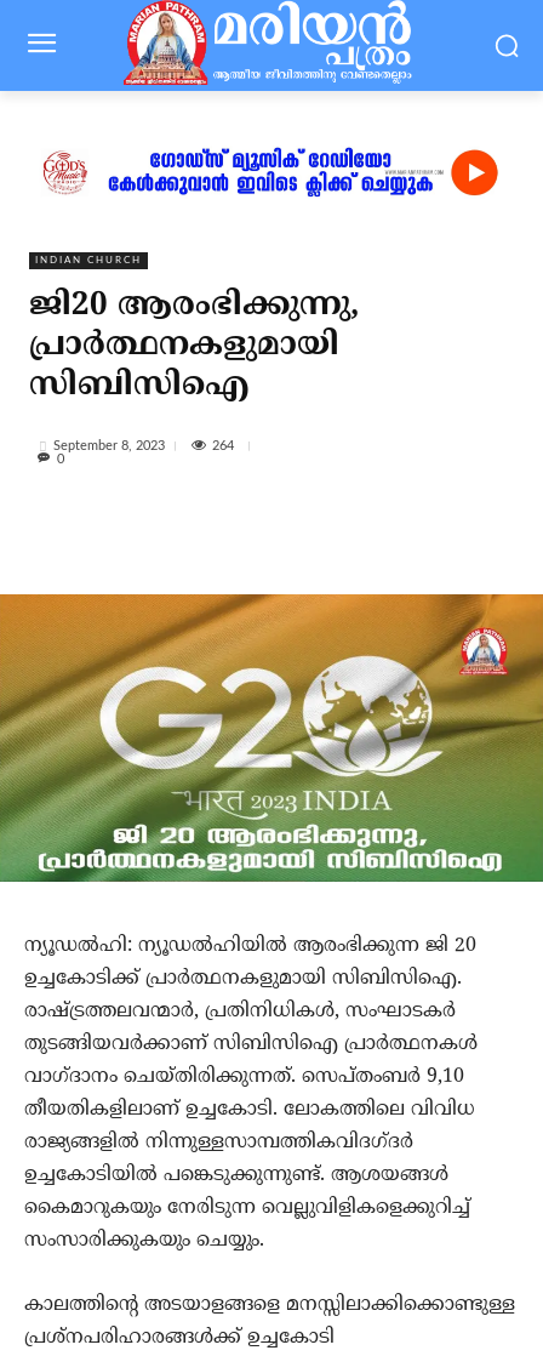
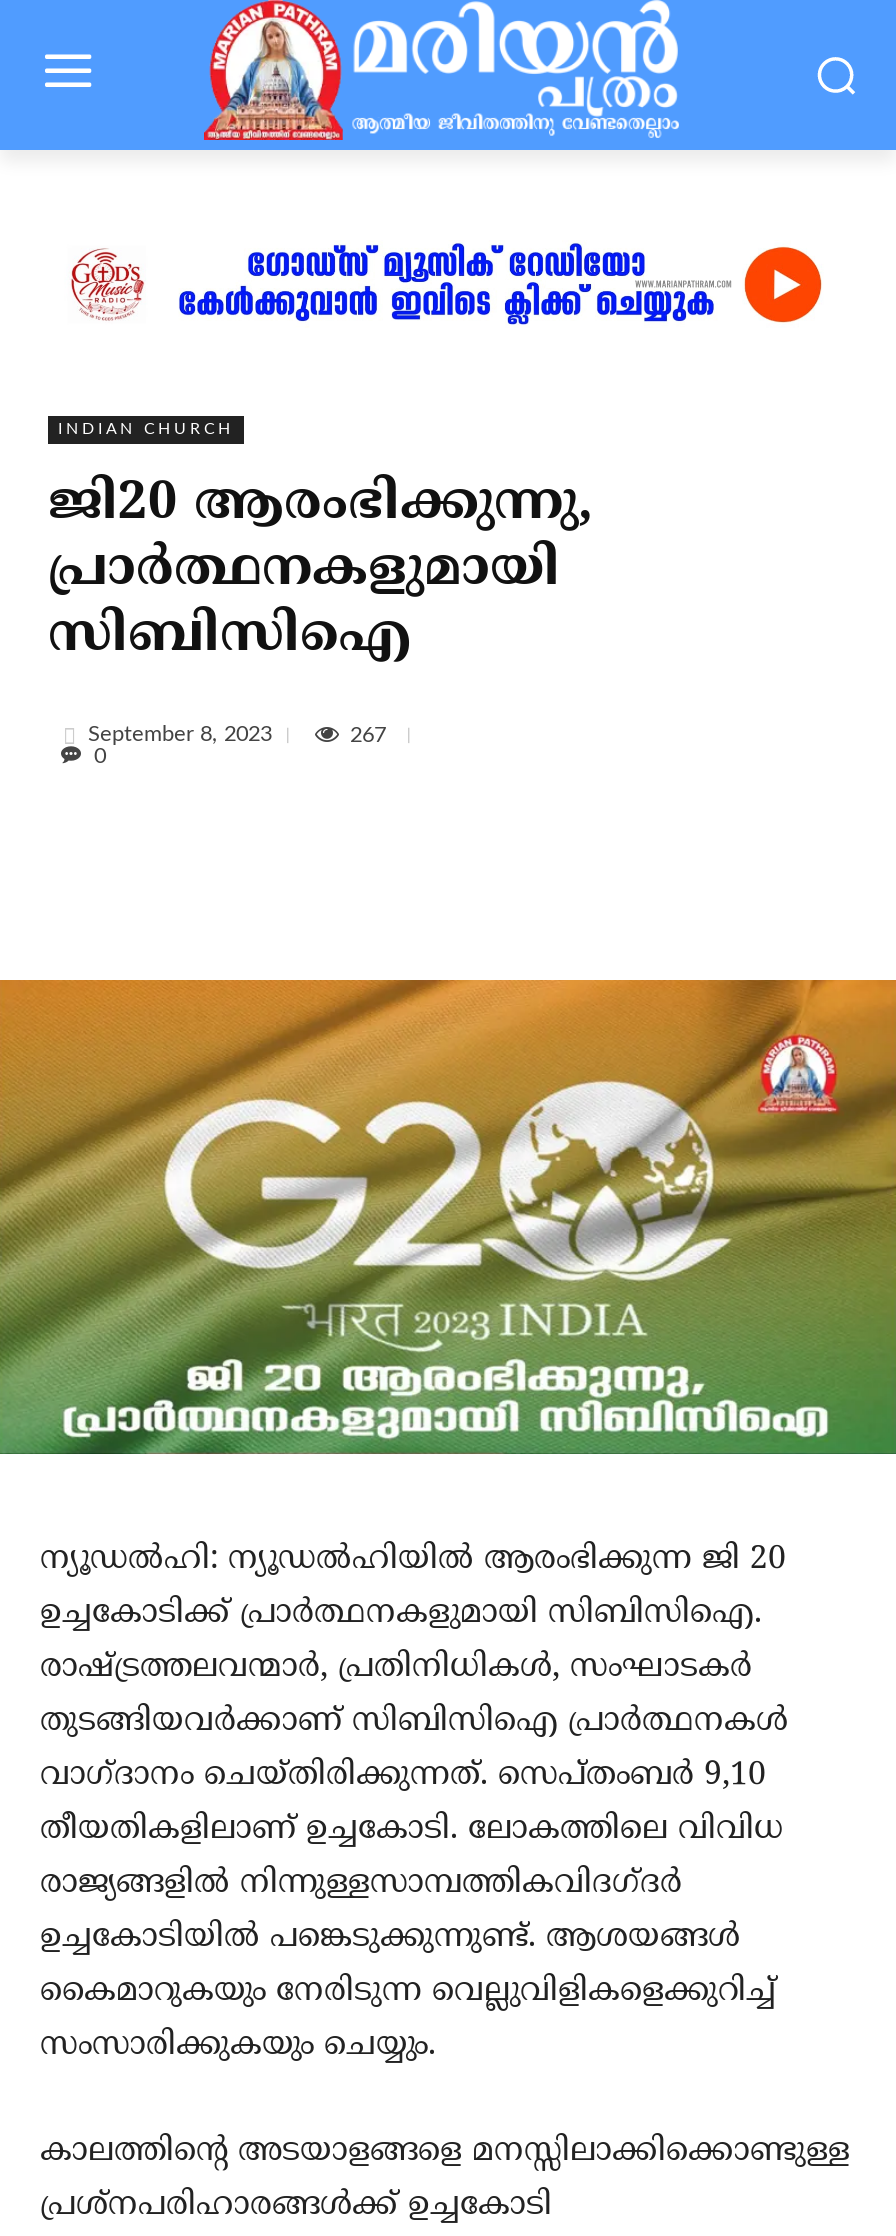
- 264
+ 267
